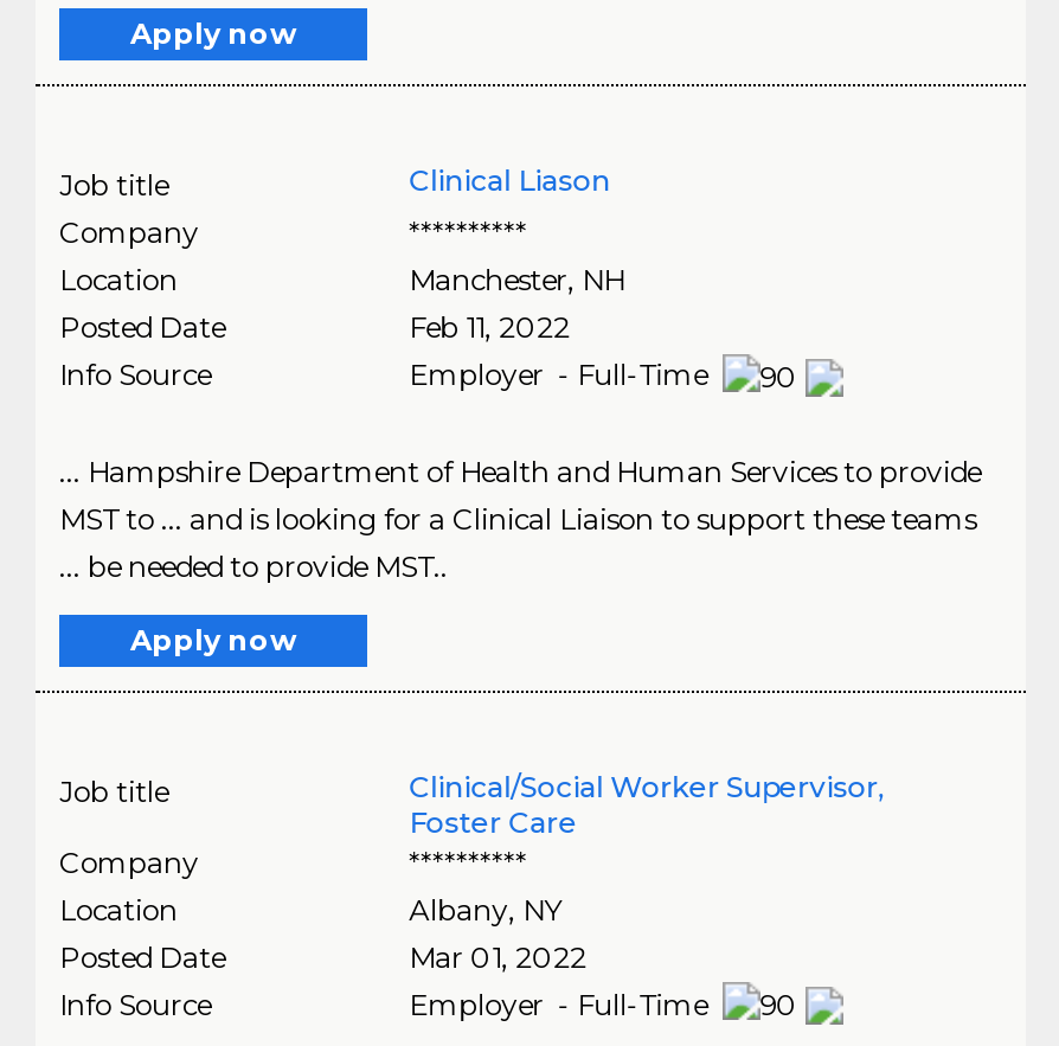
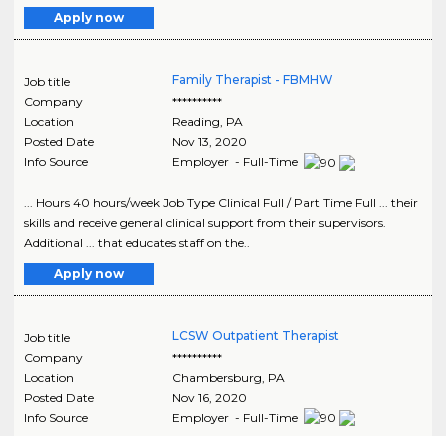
- Clinical Liason
+ Family Therapist - FBMHW

- Manchester, NH
+ Reading, PA

- Feb 11, 2022
+ Nov 13, 2020

- ... Hampshire Department of Health and Human Services to provide
- MST to ... and is looking for a Clinical Liaison to support these teams
- ... be needed to provide MST..
+ ... Hours 40 hours/week Job Type Clinical Full / Part Time Full ... their
+ skills and receive general clinical support from their supervisors.
+ Additional ... that educates staff on the..

- Clinical/Social Worker Supervisor,
- Foster Care
+ LCSW Outpatient Therapist

- Albany, NY
+ Chambersburg, PA

- Mar 01, 2022
+ Nov 16, 2020
